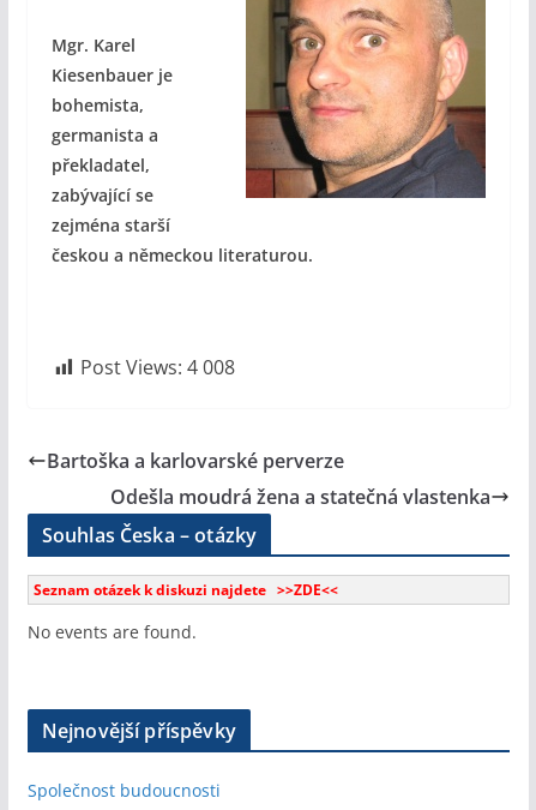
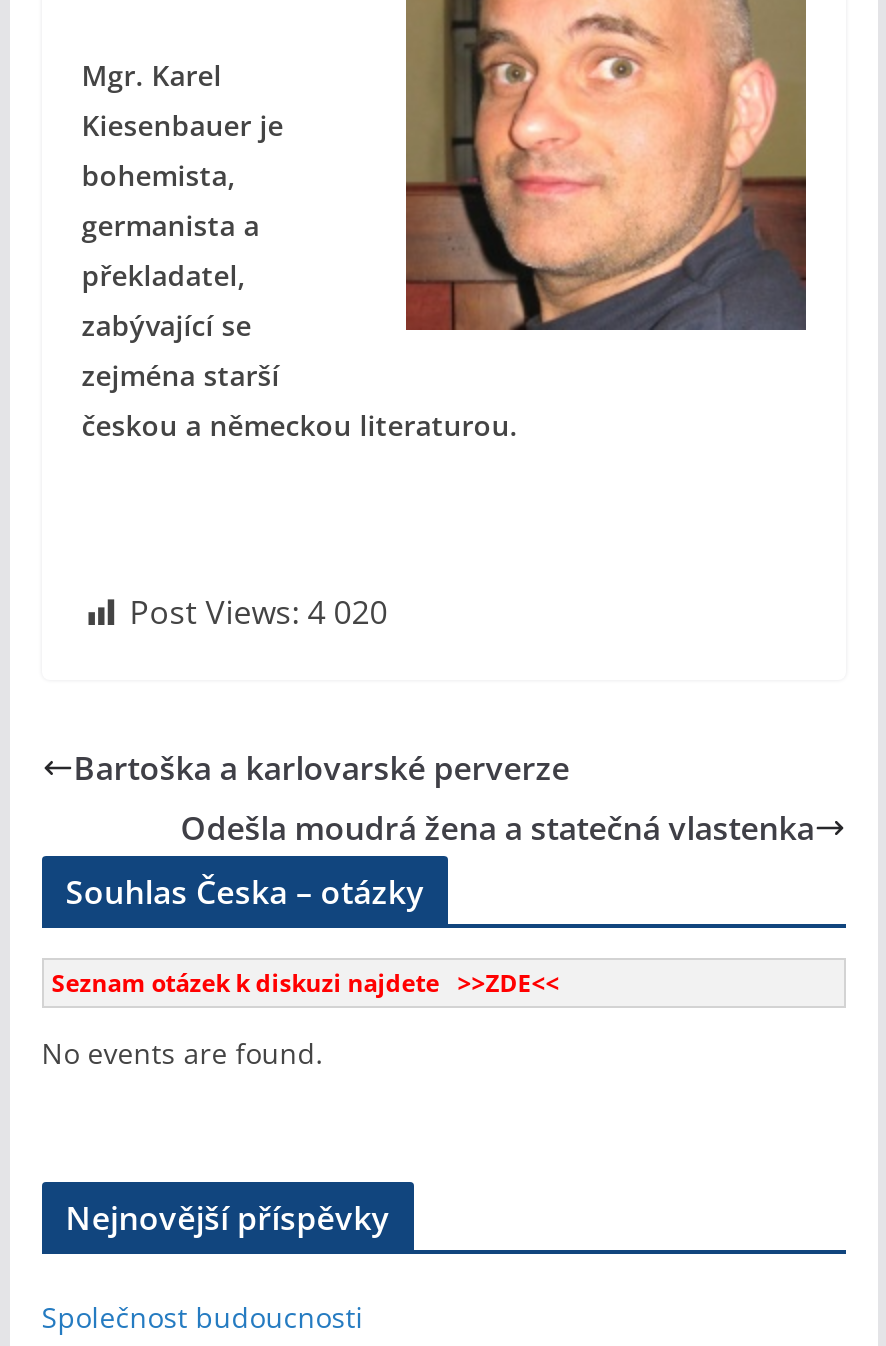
- Post Views: 4 008
+ Post Views: 4 020
